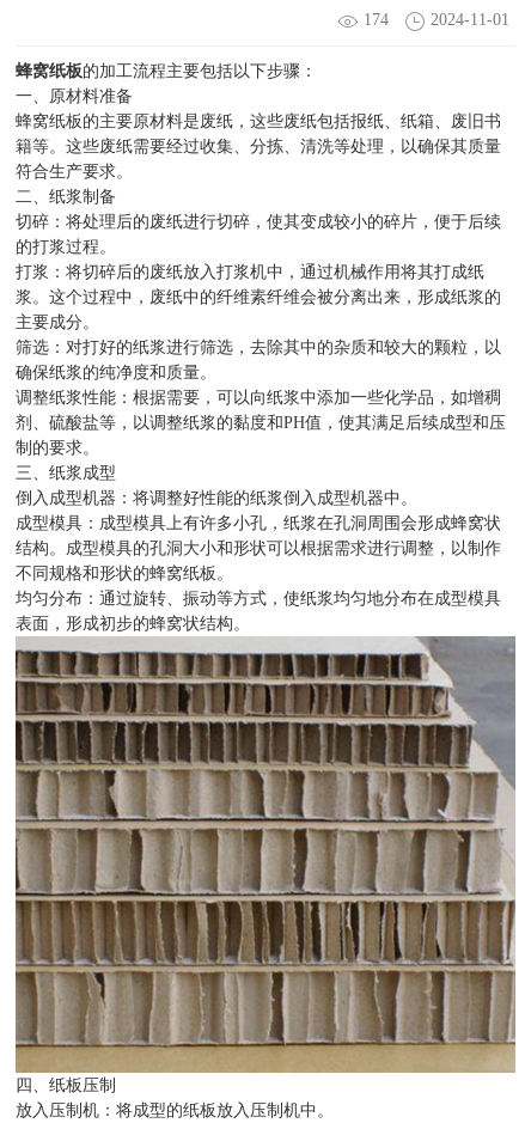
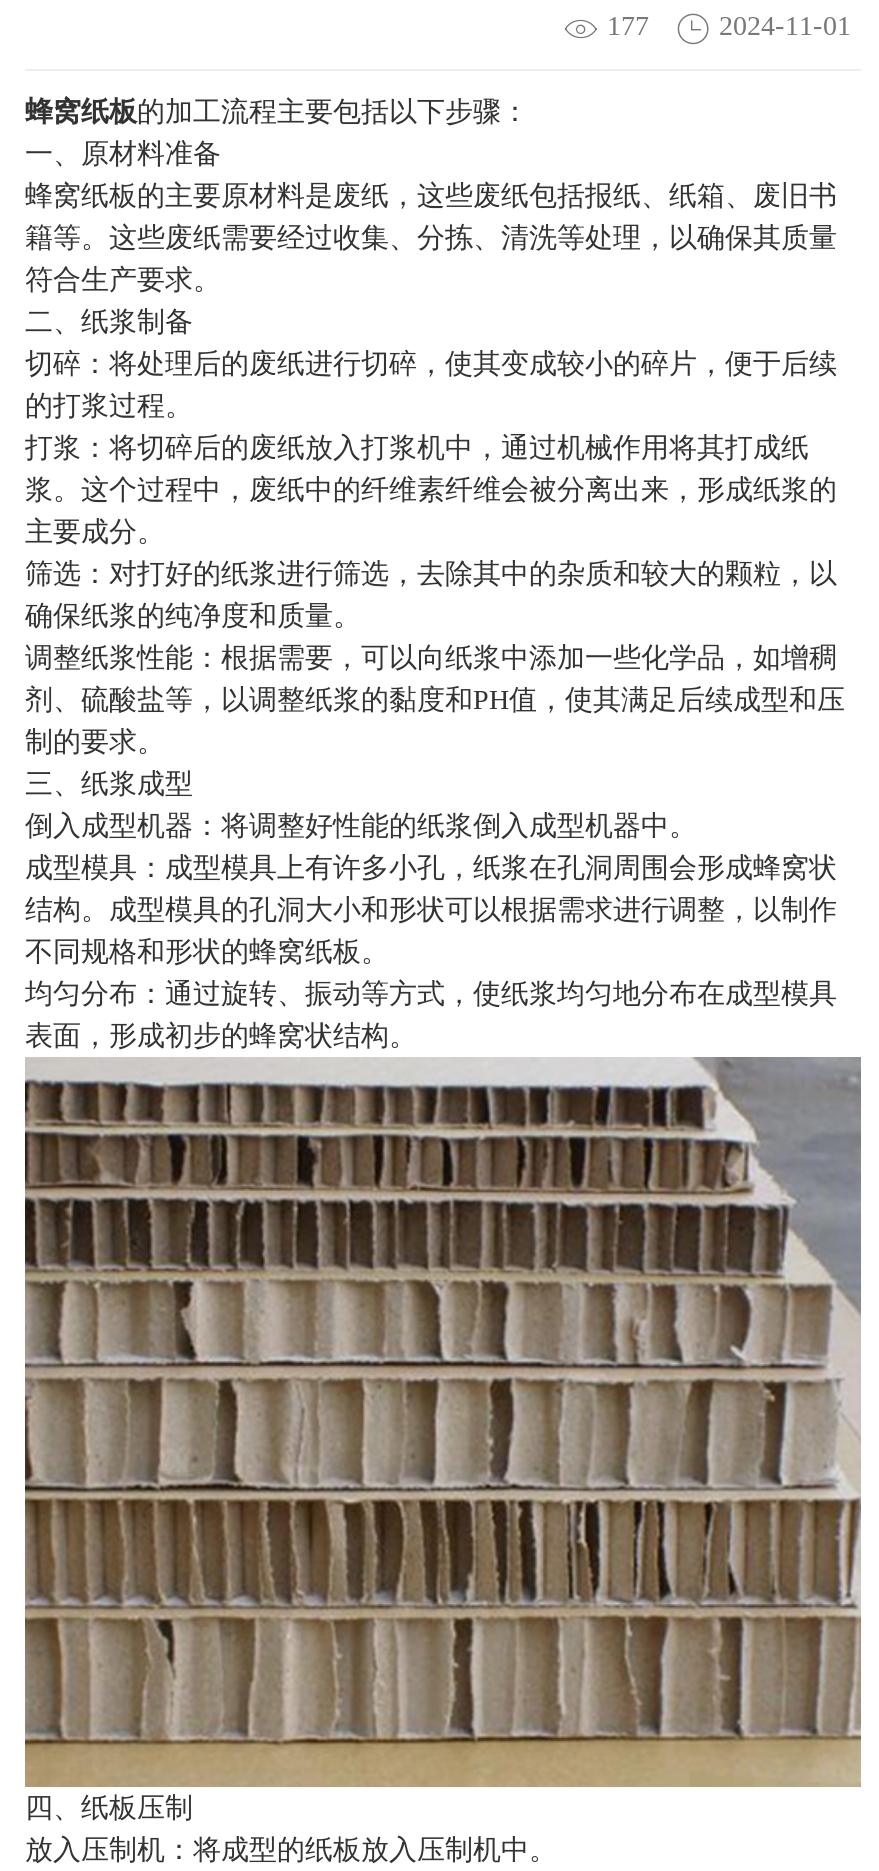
- 174
+ 177
